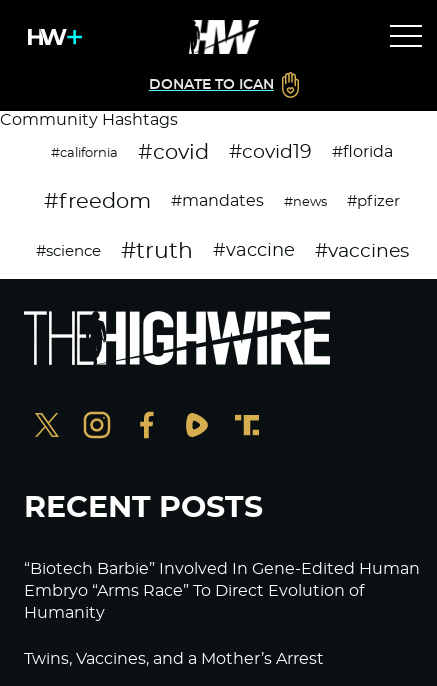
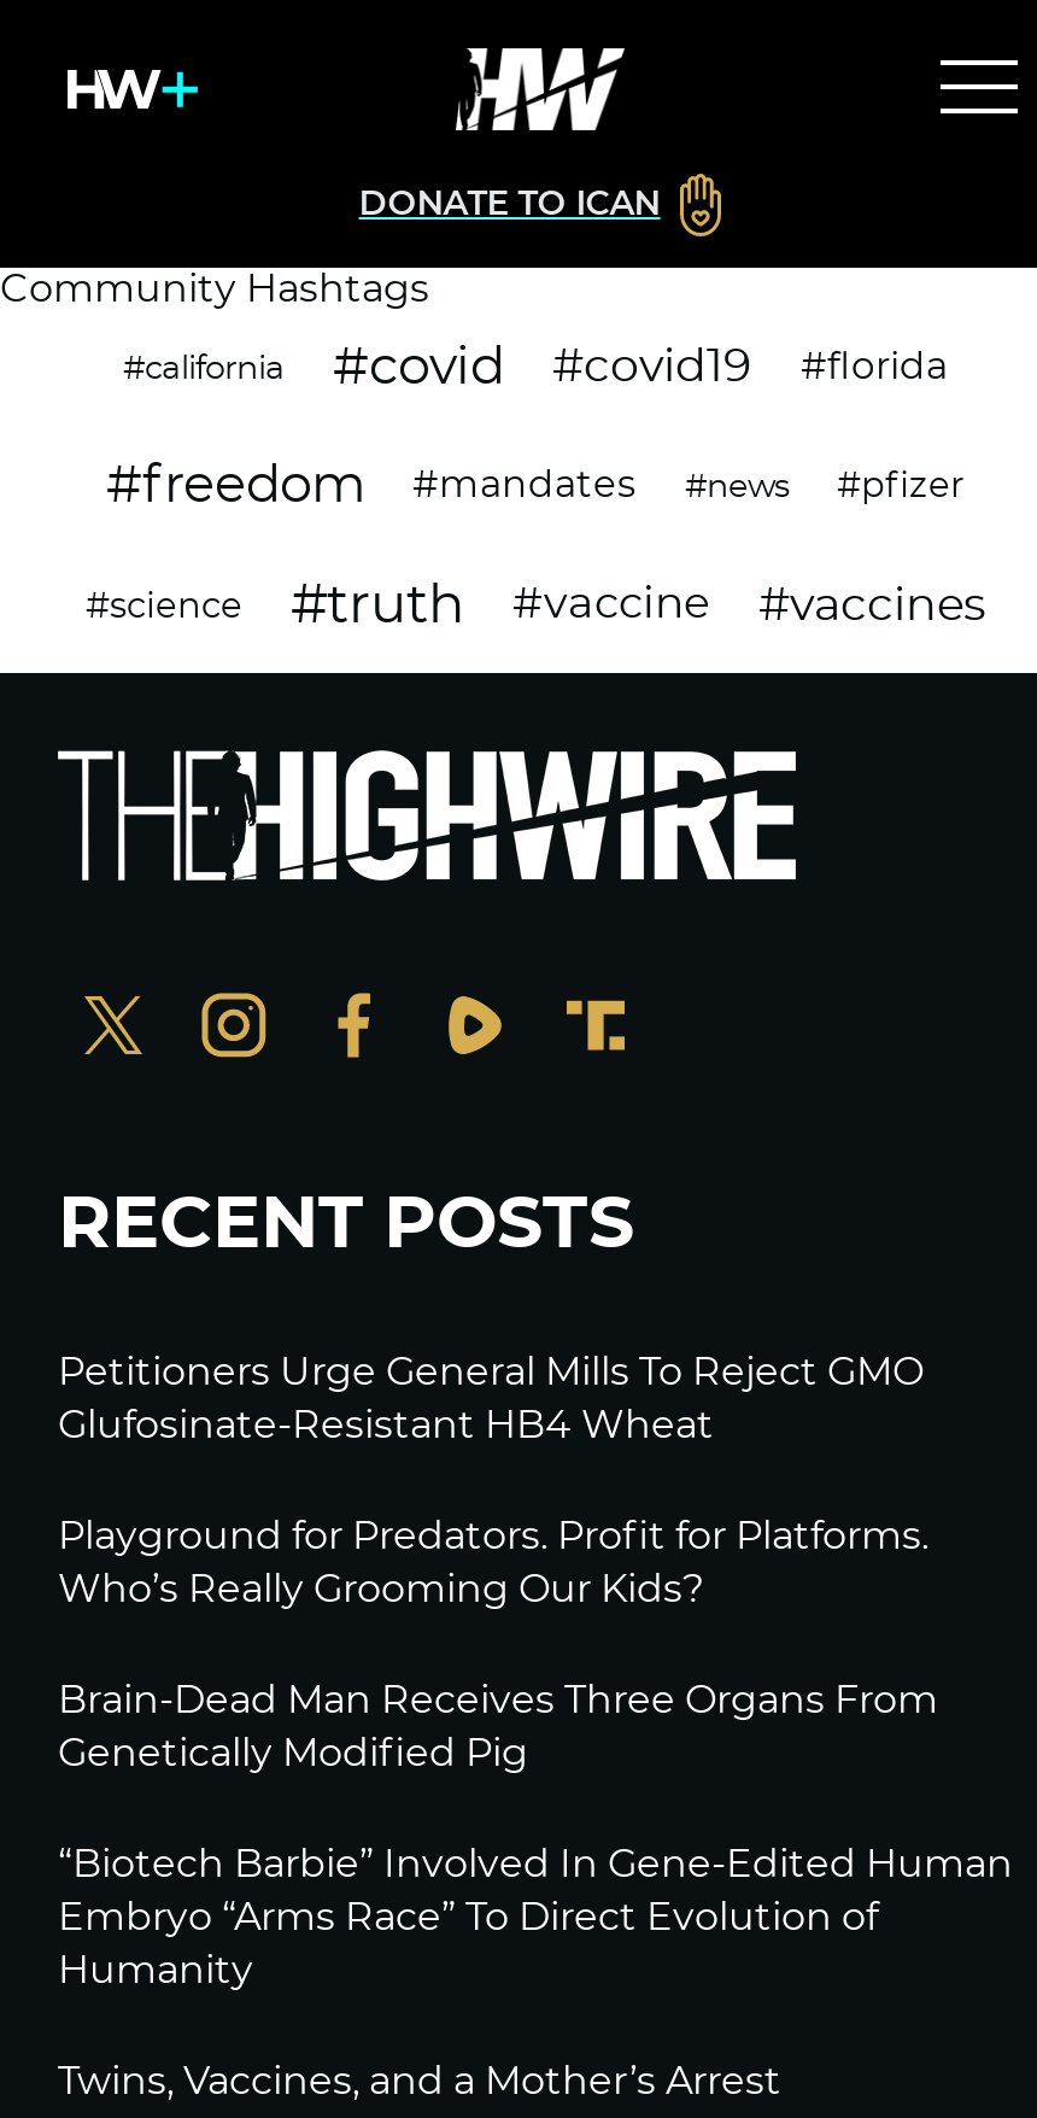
+ Petitioners Urge General Mills To Reject GMO
+ Glufosinate-Resistant HB4 Wheat
+ Playground for Predators. Profit for Platforms.
+ Who’s Really Grooming Our Kids?
+ Brain-Dead Man Receives Three Organs From
+ Genetically Modified Pig
